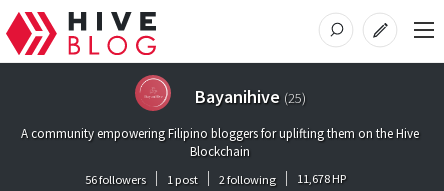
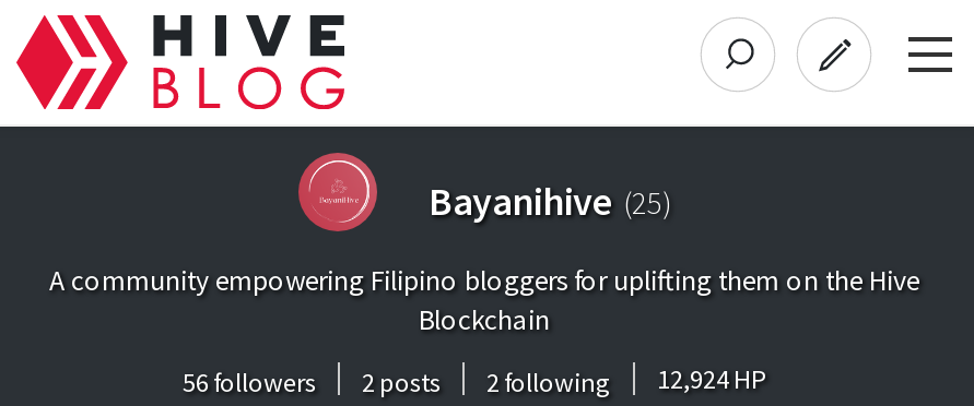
- 1 post
+ 2 posts

- 11,678 HP
+ 12,924 HP
